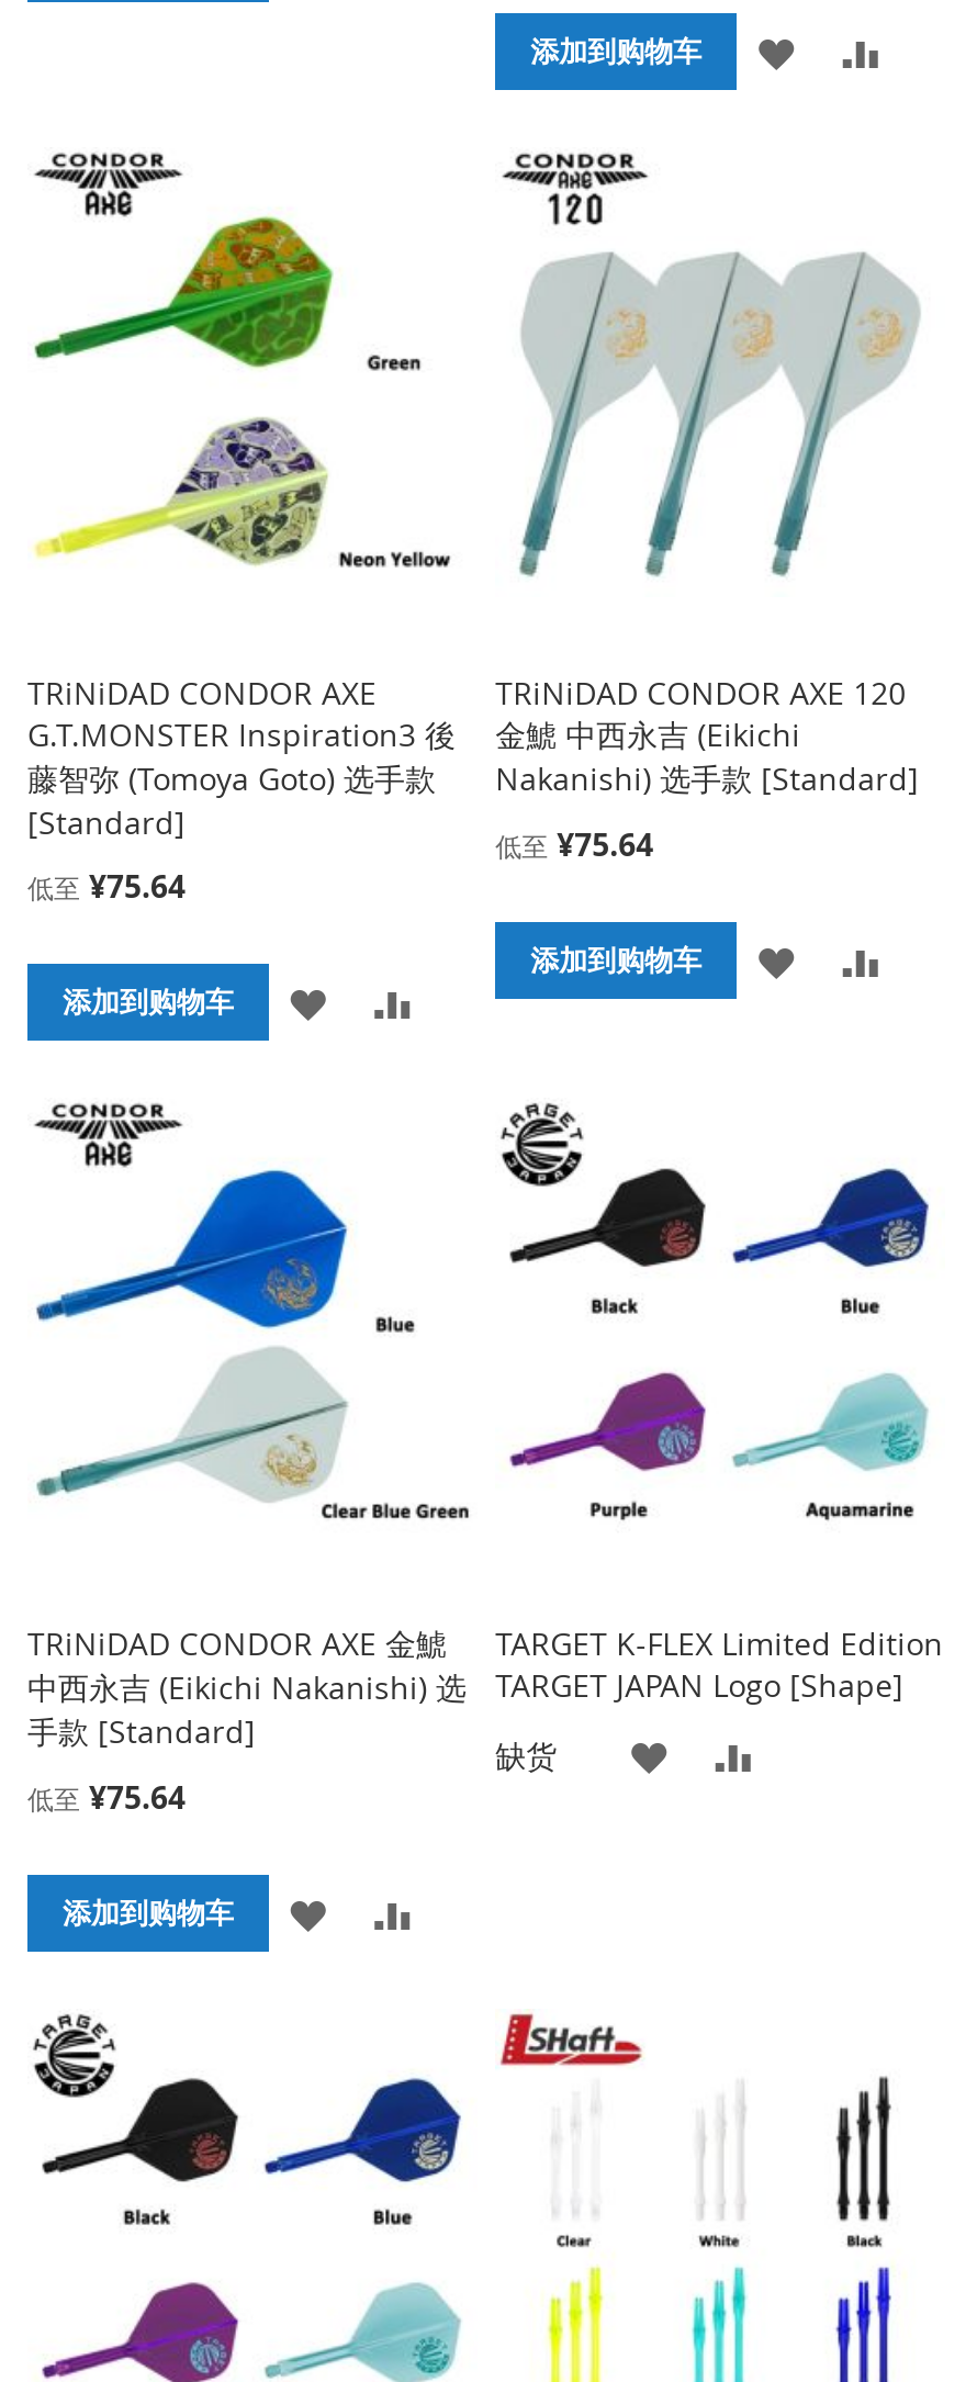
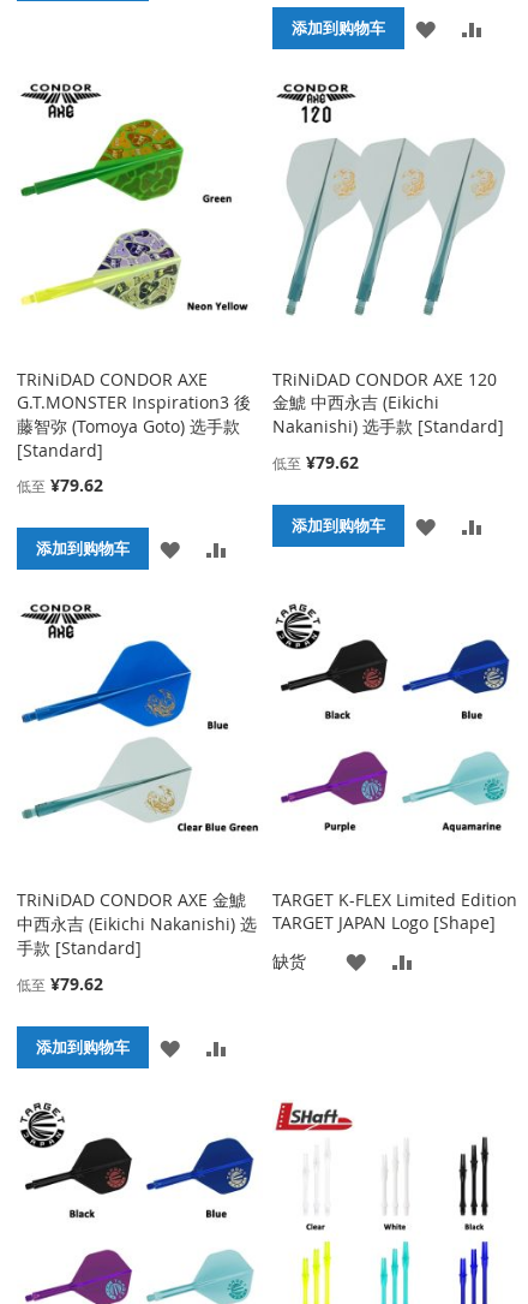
- 低至 ¥75.64
+ 低至 ¥79.62

- 低至 ¥75.64
+ 低至 ¥79.62

- 低至 ¥75.64
+ 低至 ¥79.62
